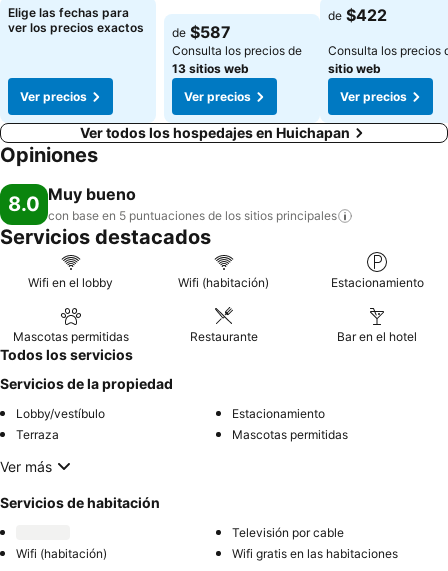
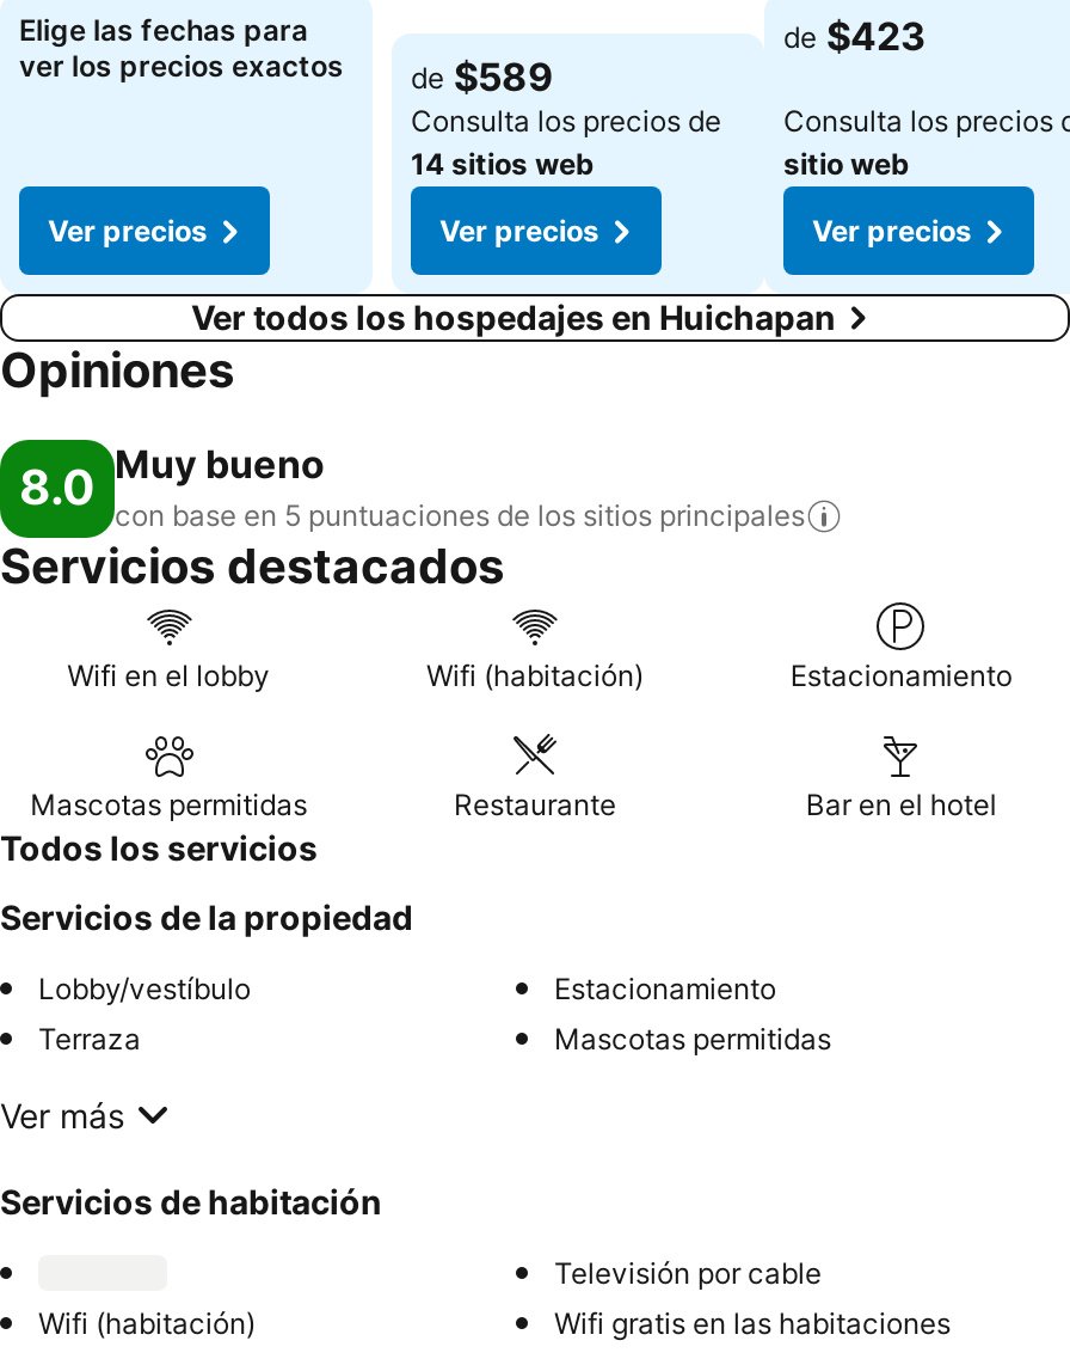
- de $422
+ de $423

- ver los precios exactos de $587
+ ver los precios exactos de $589

- 13 sitios web
+ 14 sitios web
